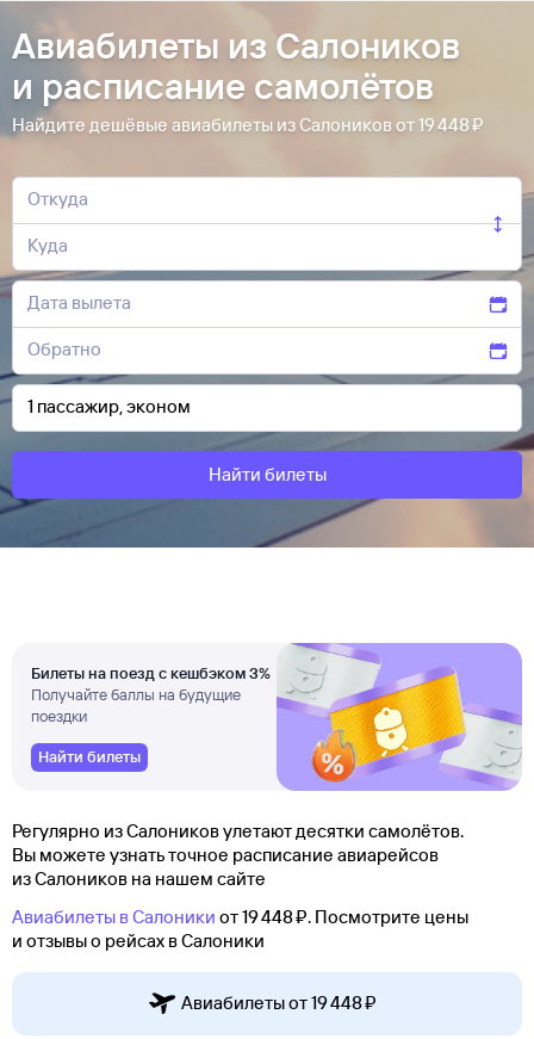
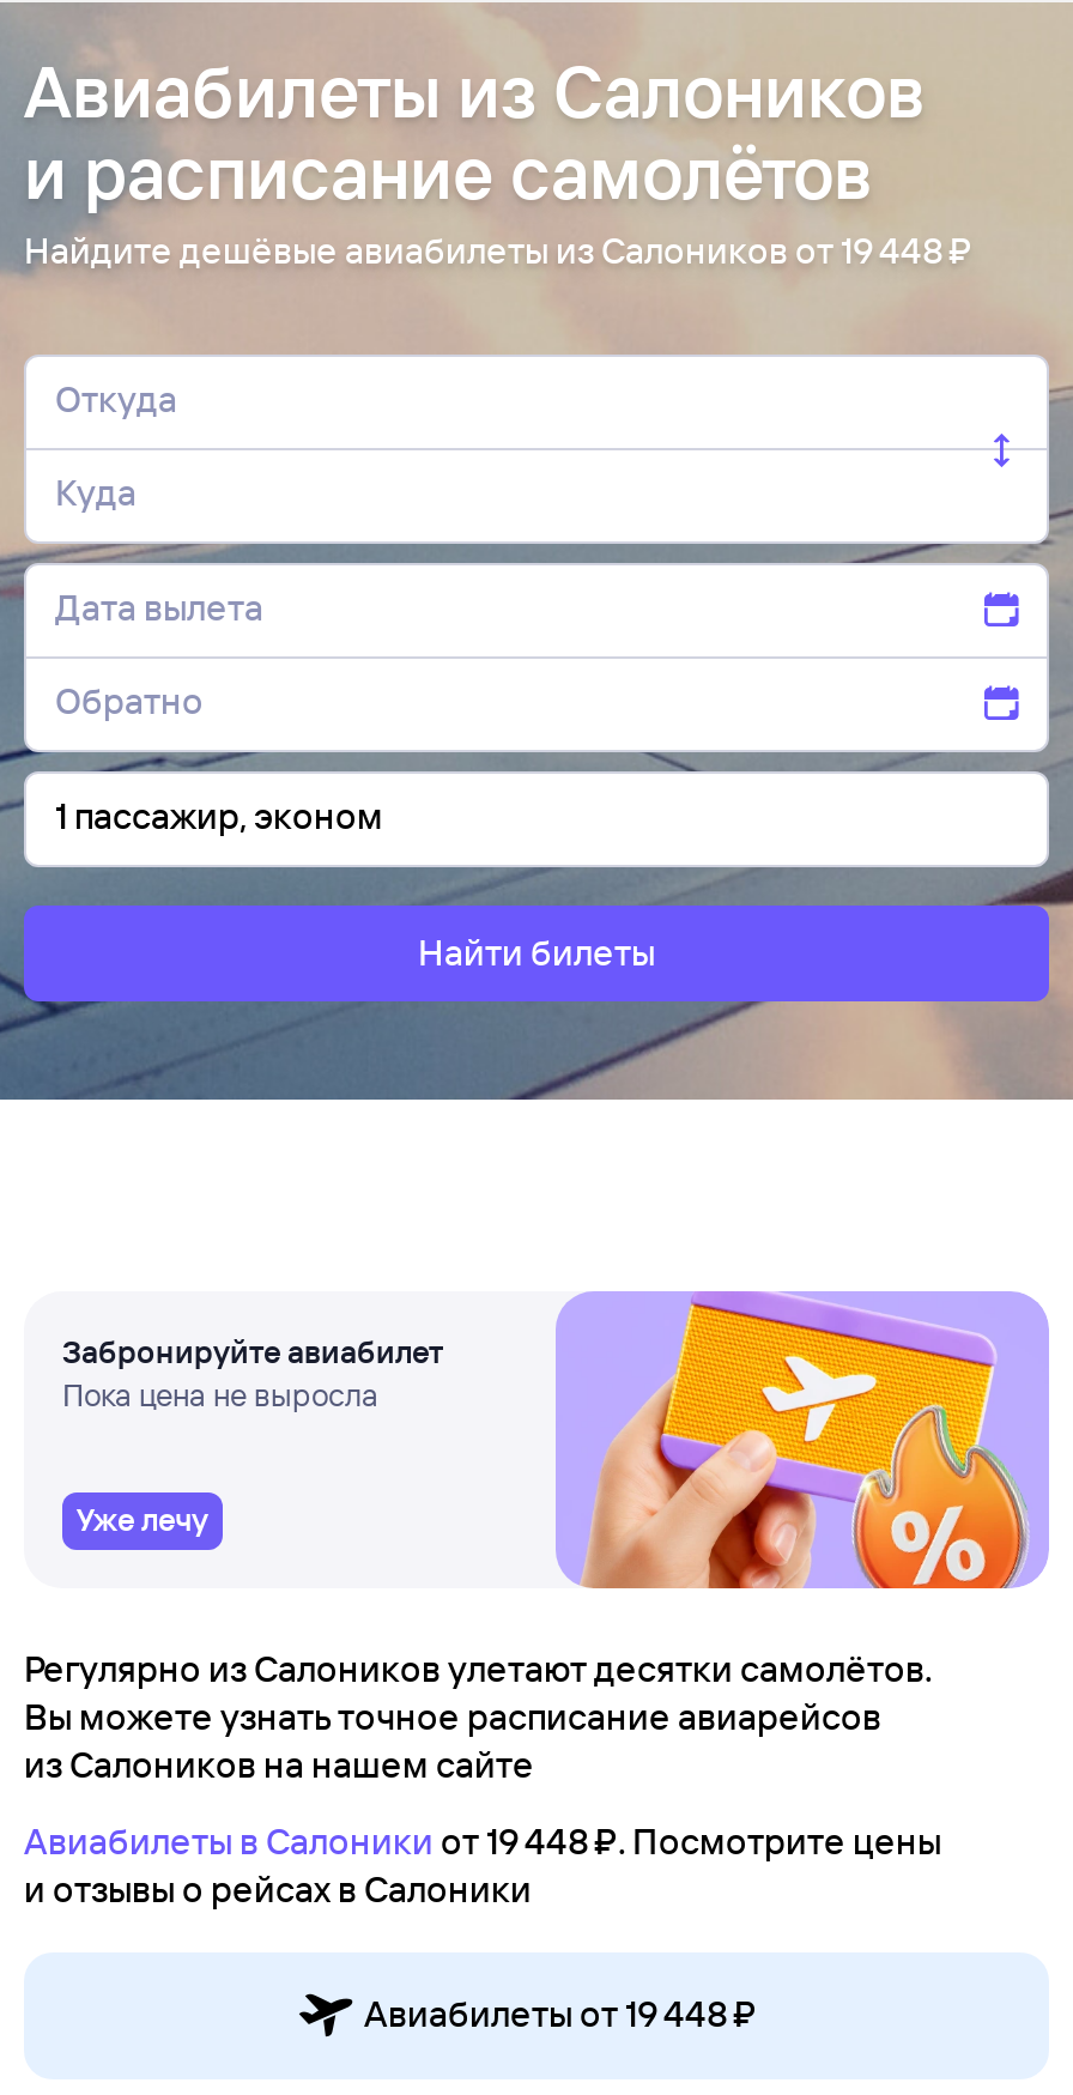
- [image]
+ [image]

- Билеты на поезд с кешбэком 3%
- Получайте баллы на будущие
- поездки
+ Забронируйте авиабилет
+ Пока цена не выросла

- Найти билеты
+ Уже лечу
